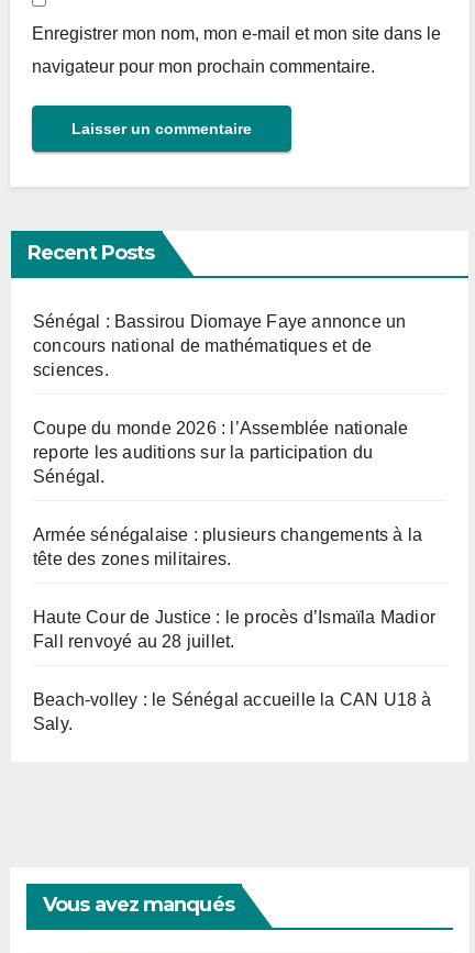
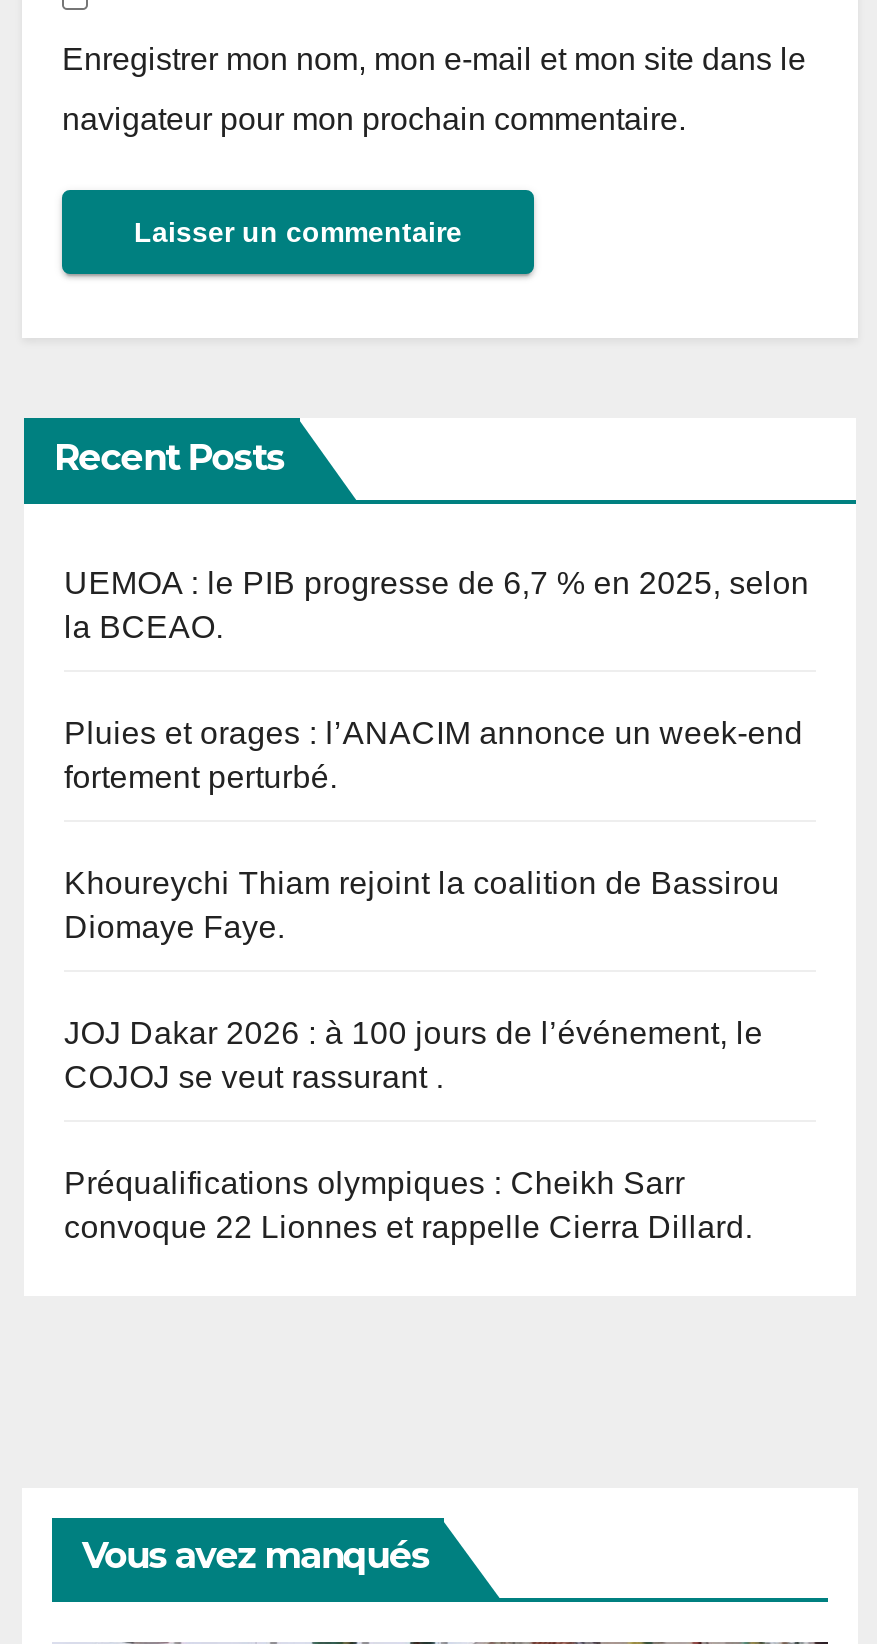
- Sénégal : Bassirou Diomaye Faye annonce un
- concours national de mathématiques et de
- sciences.
+ UEMOA : le PIB progresse de 6,7 % en 2025, selon
+ la BCEAO.

- Coupe du monde 2026 : l’Assemblée nationale
- reporte les auditions sur la participation du
- Sénégal.
+ Pluies et orages : l’ANACIM annonce un week-end
+ fortement perturbé.

- Armée sénégalaise : plusieurs changements à la
- tête des zones militaires.
+ Khoureychi Thiam rejoint la coalition de Bassirou
+ Diomaye Faye.

- Haute Cour de Justice : le procès d’Ismaïla Madior
- Fall renvoyé au 28 juillet.
+ JOJ Dakar 2026 : à 100 jours de l’événement, le
+ COJOJ se veut rassurant .

- Beach-volley : le Sénégal accueille la CAN U18 à
- Saly.
+ Préqualifications olympiques : Cheikh Sarr
+ convoque 22 Lionnes et rappelle Cierra Dillard.
